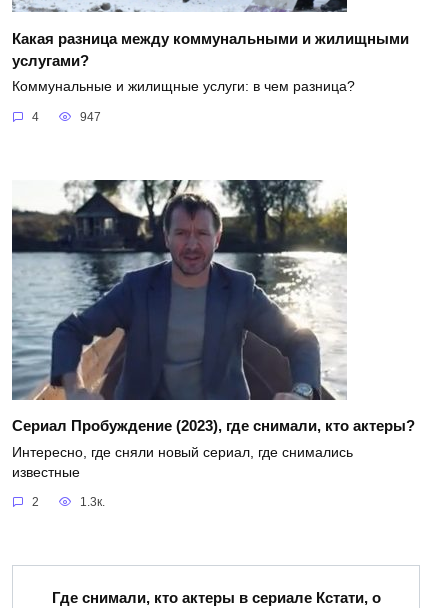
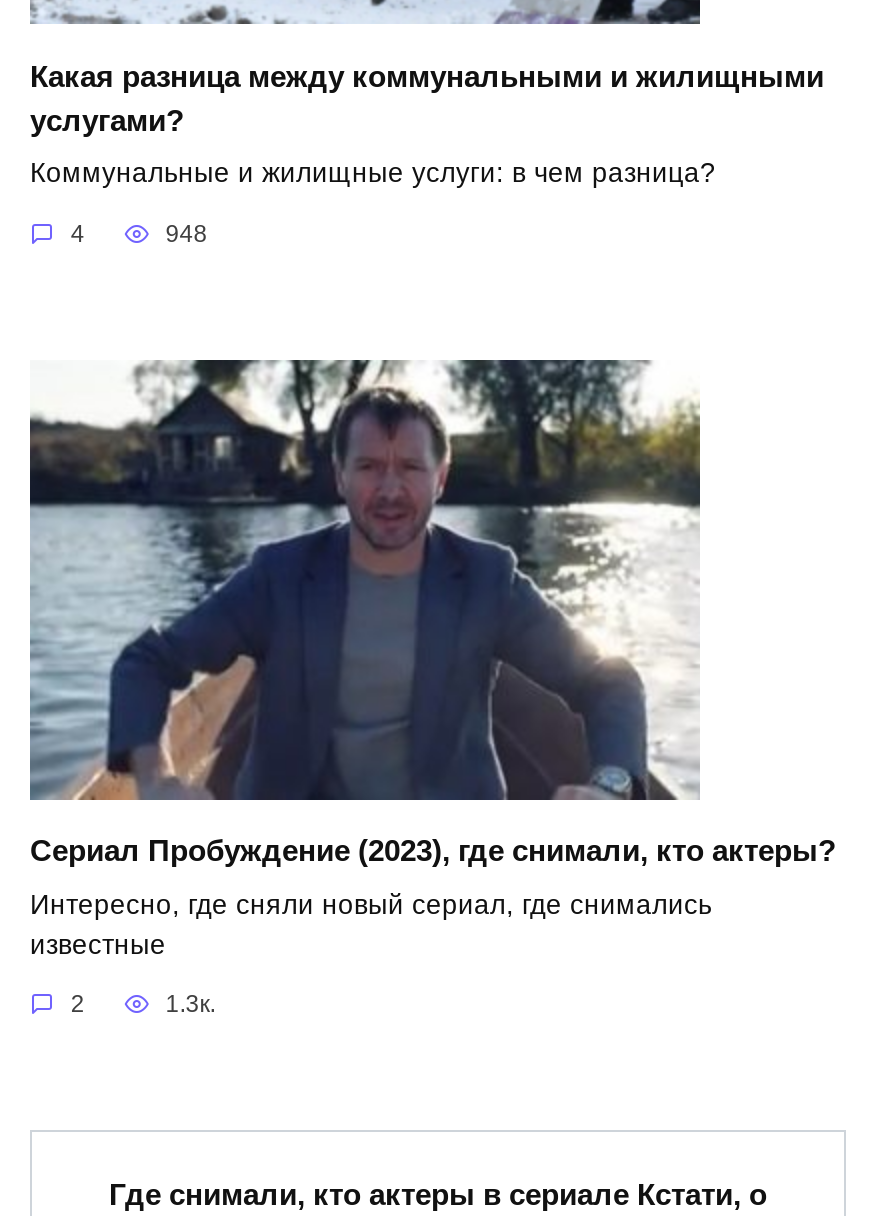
- 947
+ 948
